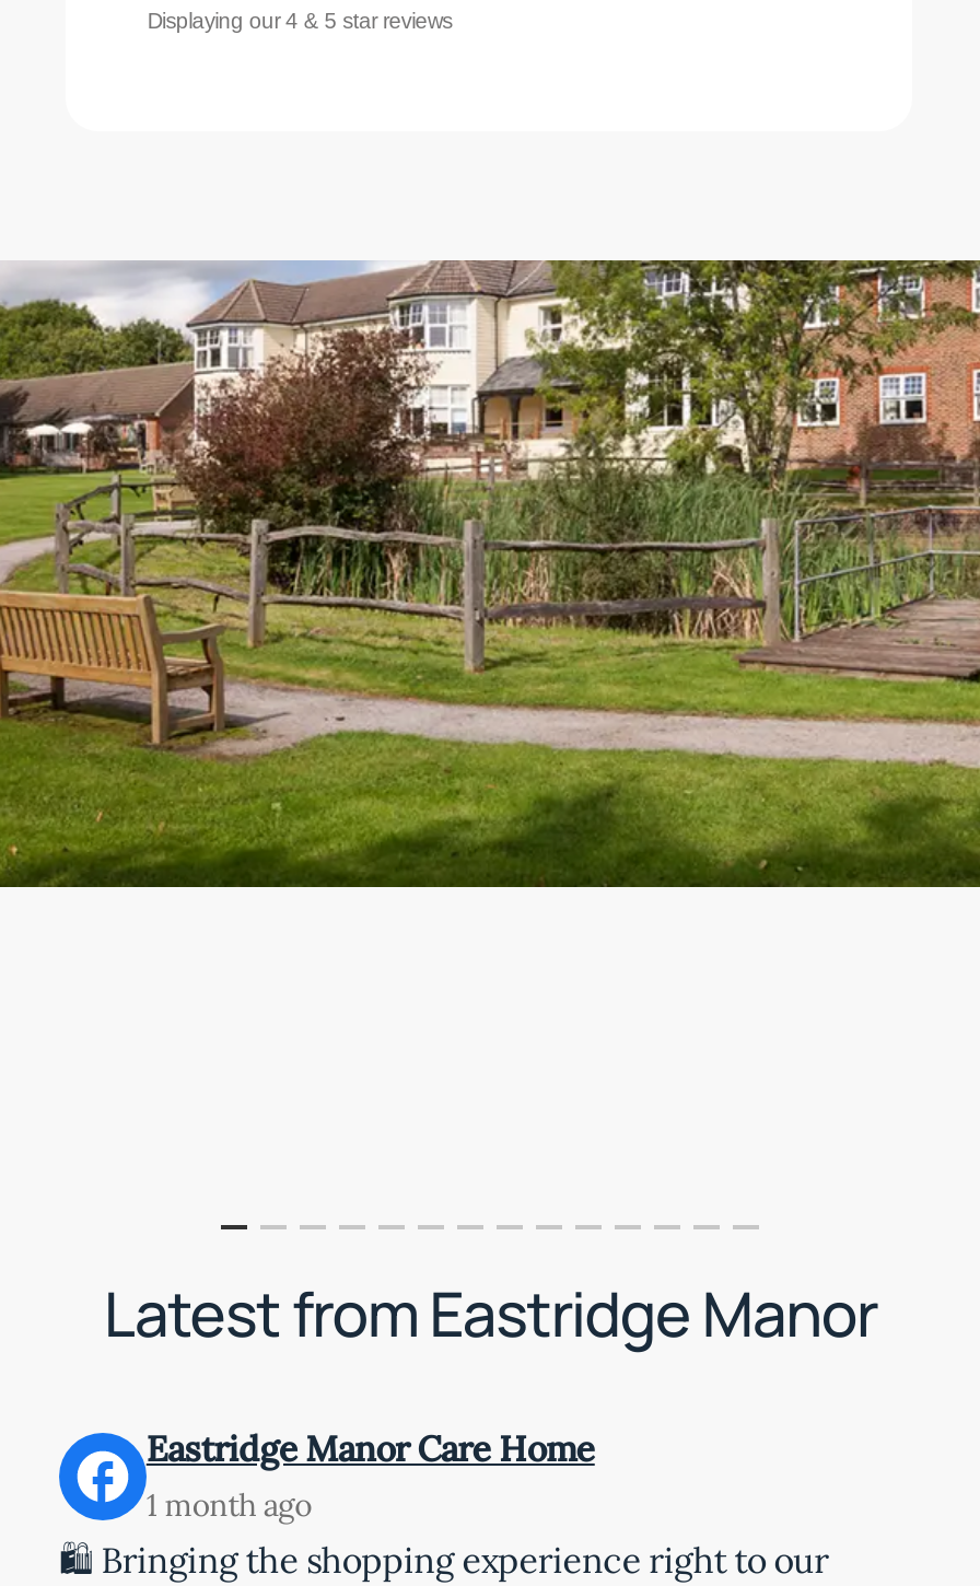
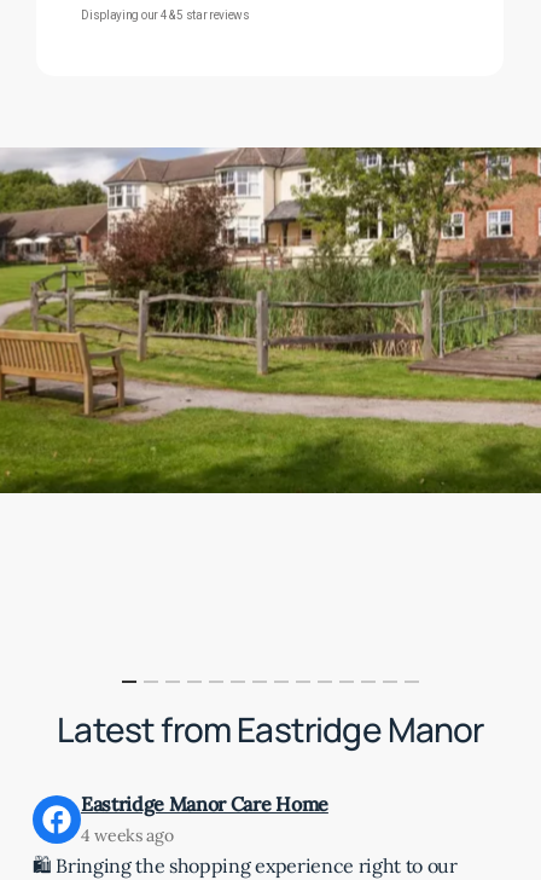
- 1 month ago
+ 4 weeks ago
